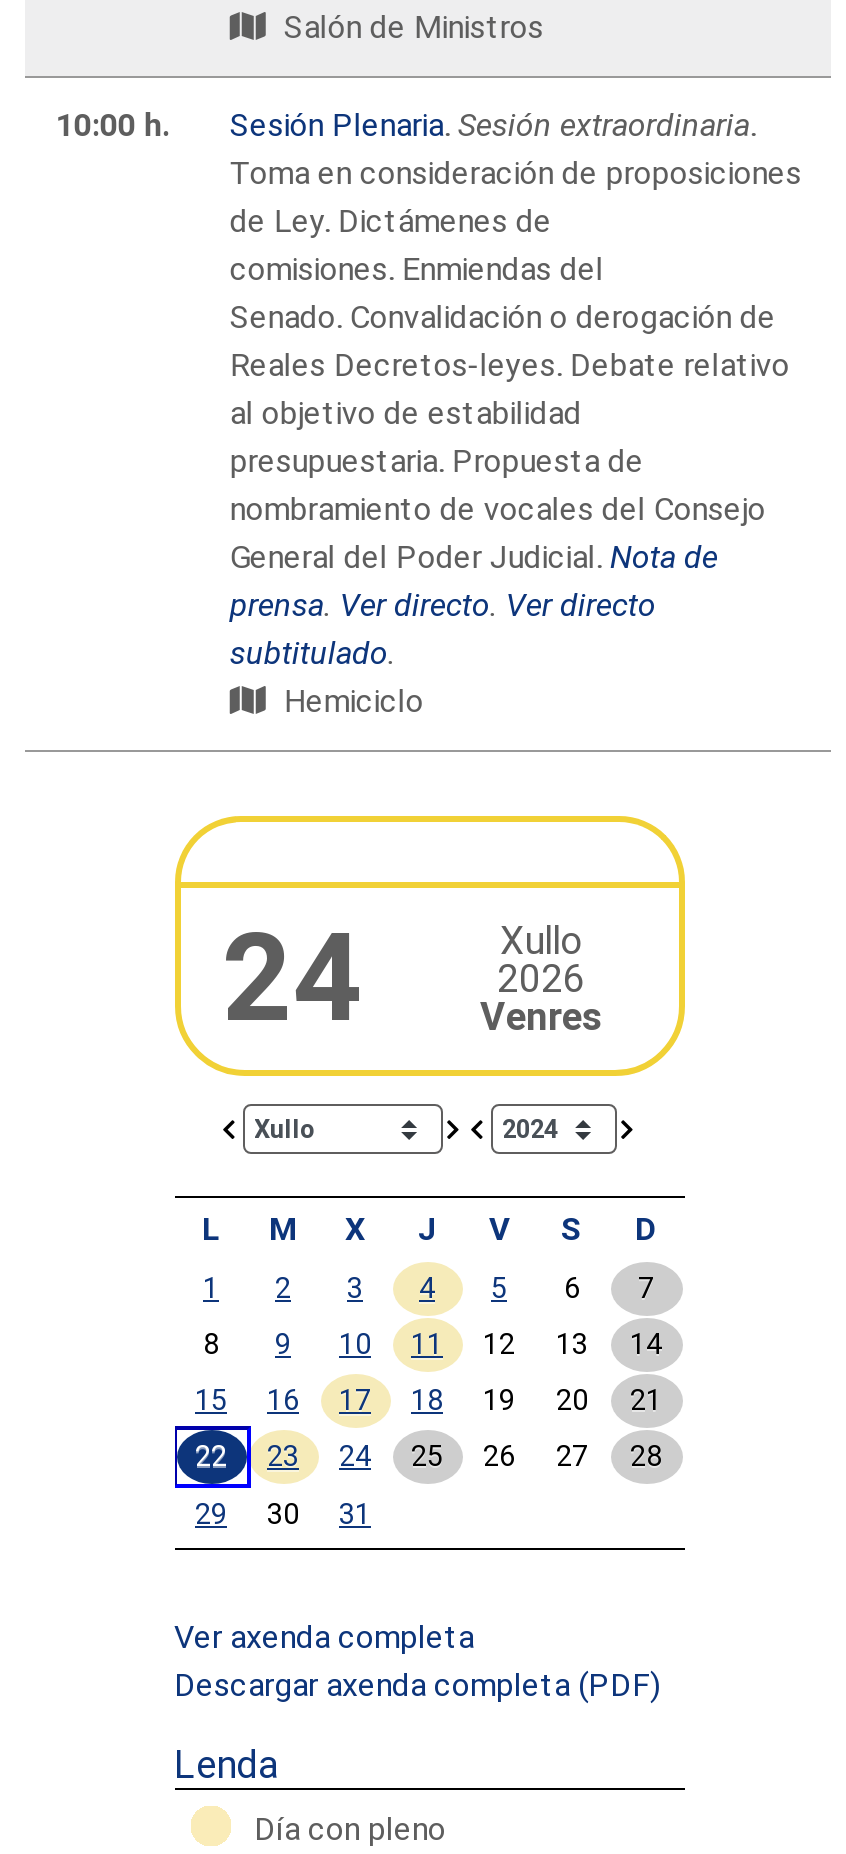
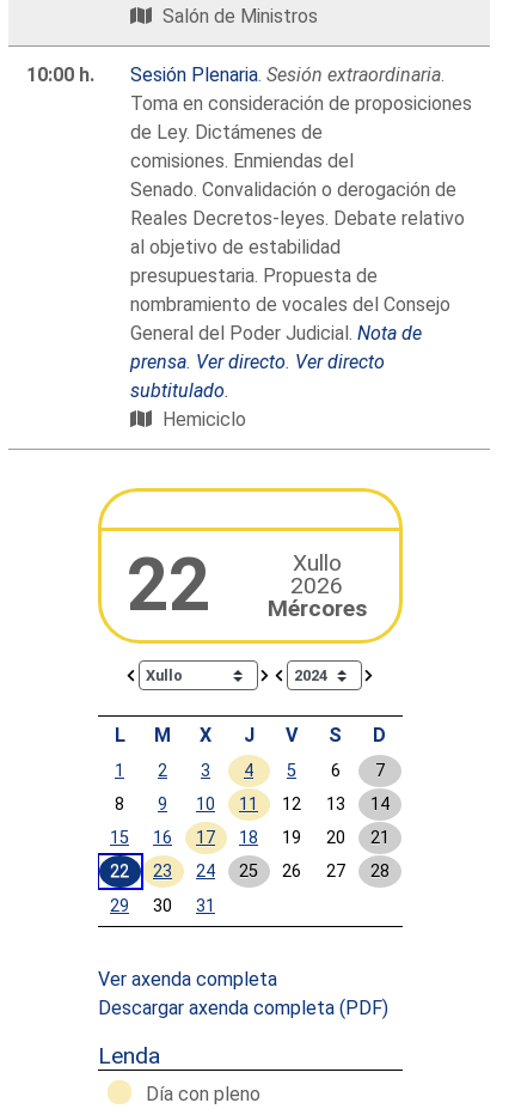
- 24
+ 22

- Venres
+ Mércores
